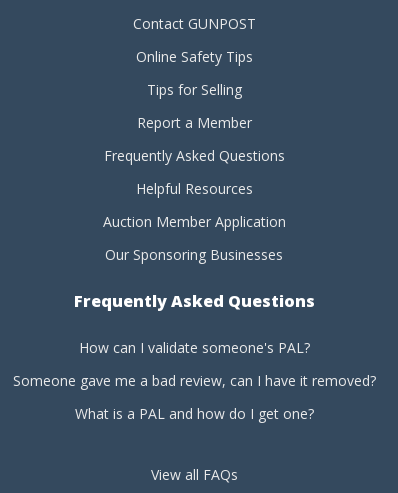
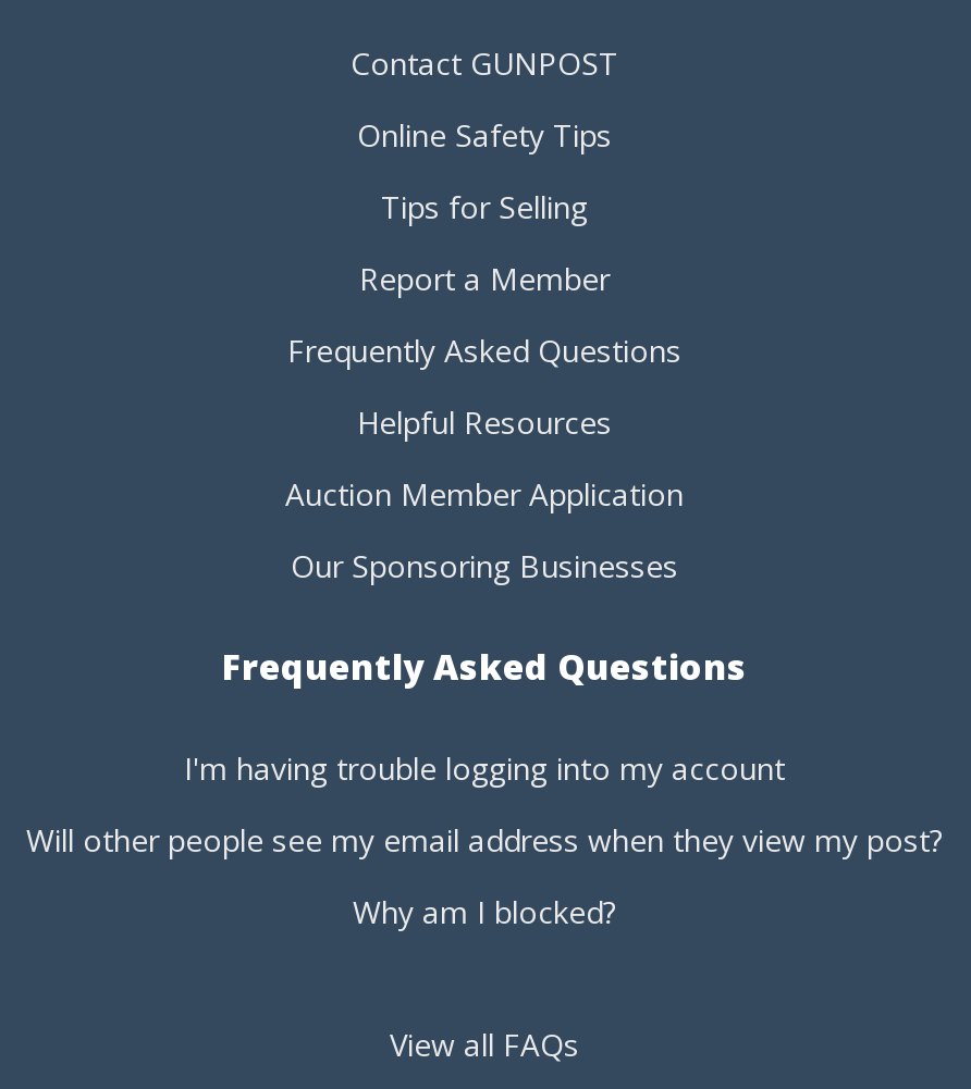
- How can I validate someone's PAL?
+ I'm having trouble logging into my account

- Someone gave me a bad review, can I have it removed?
+ Will other people see my email address when they view my post?

- What is a PAL and how do I get one?
+ Why am I blocked?
